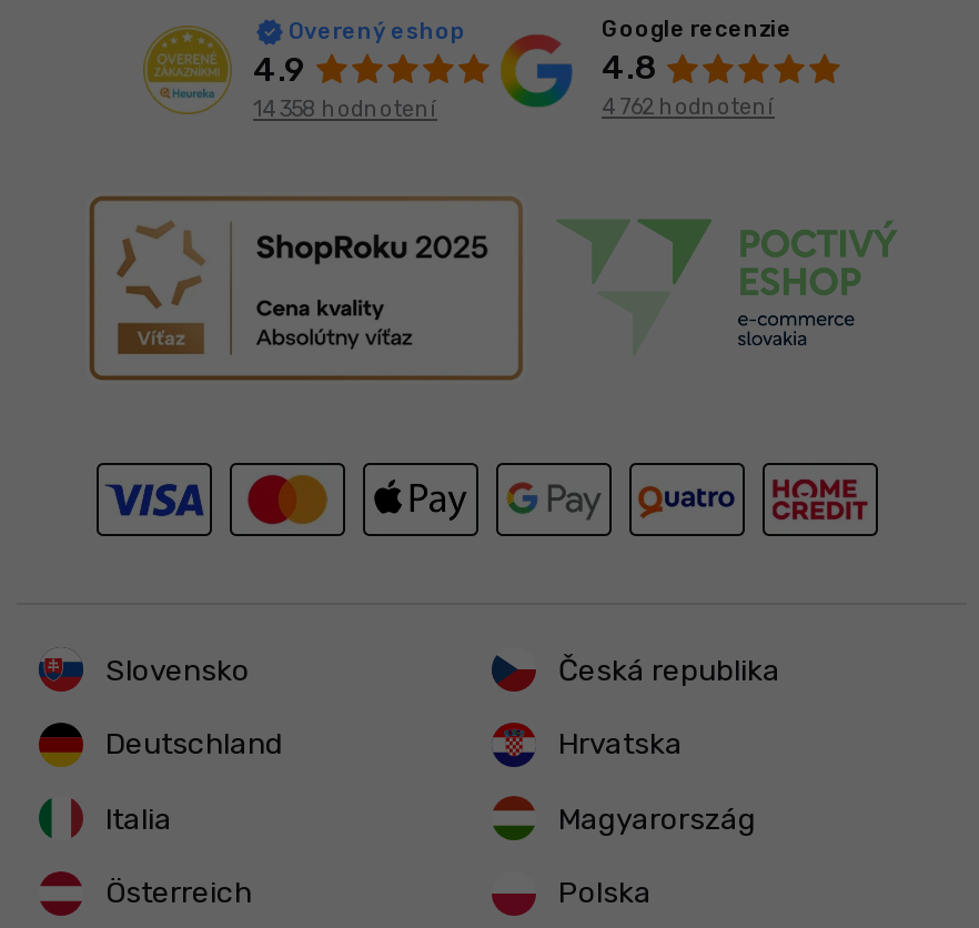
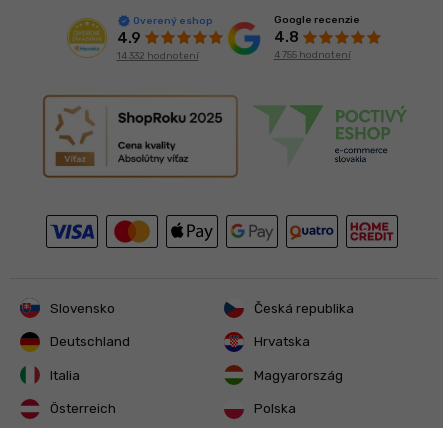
- 14 358 hodnotení
+ 14 332 hodnotení

- 4 762 hodnotení
+ 4 755 hodnotení
